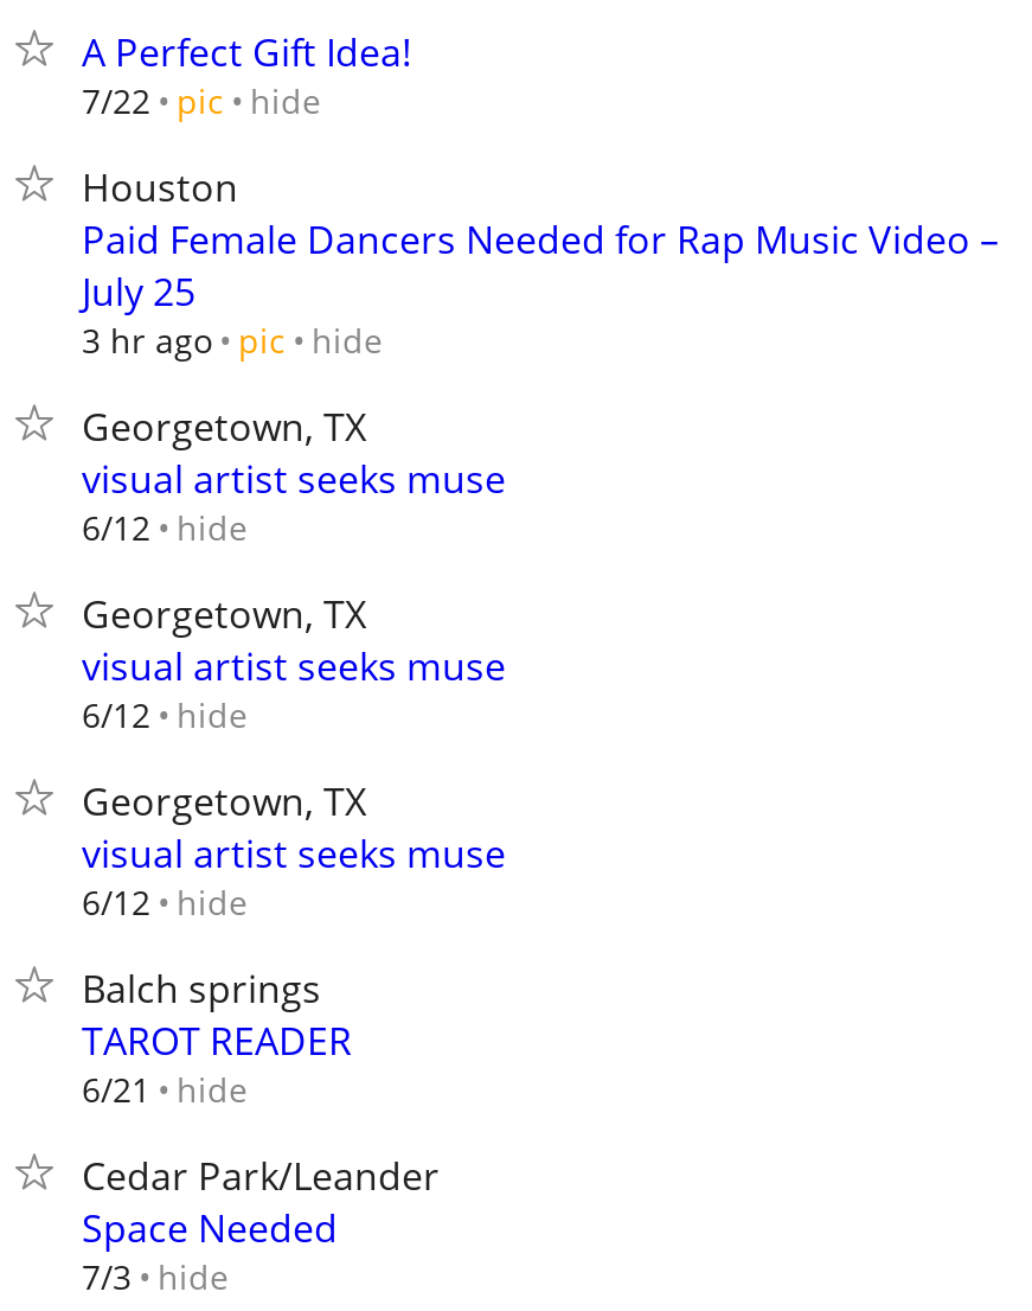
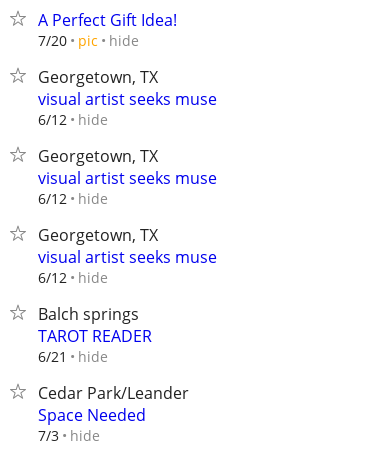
- 7/22 pic hide
- Houston
- Paid Female Dancers Needed for Rap Music Video –
- July 25
- 3 hr ago pic hide
+ 7/20 pic hide
